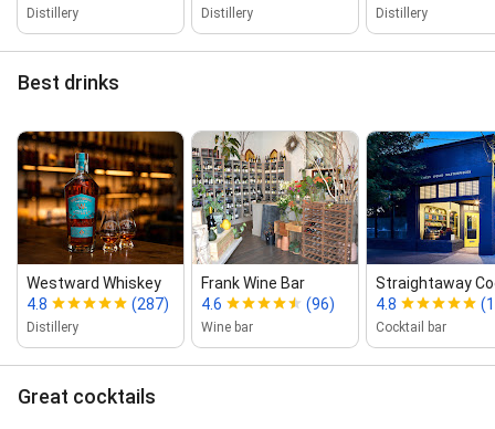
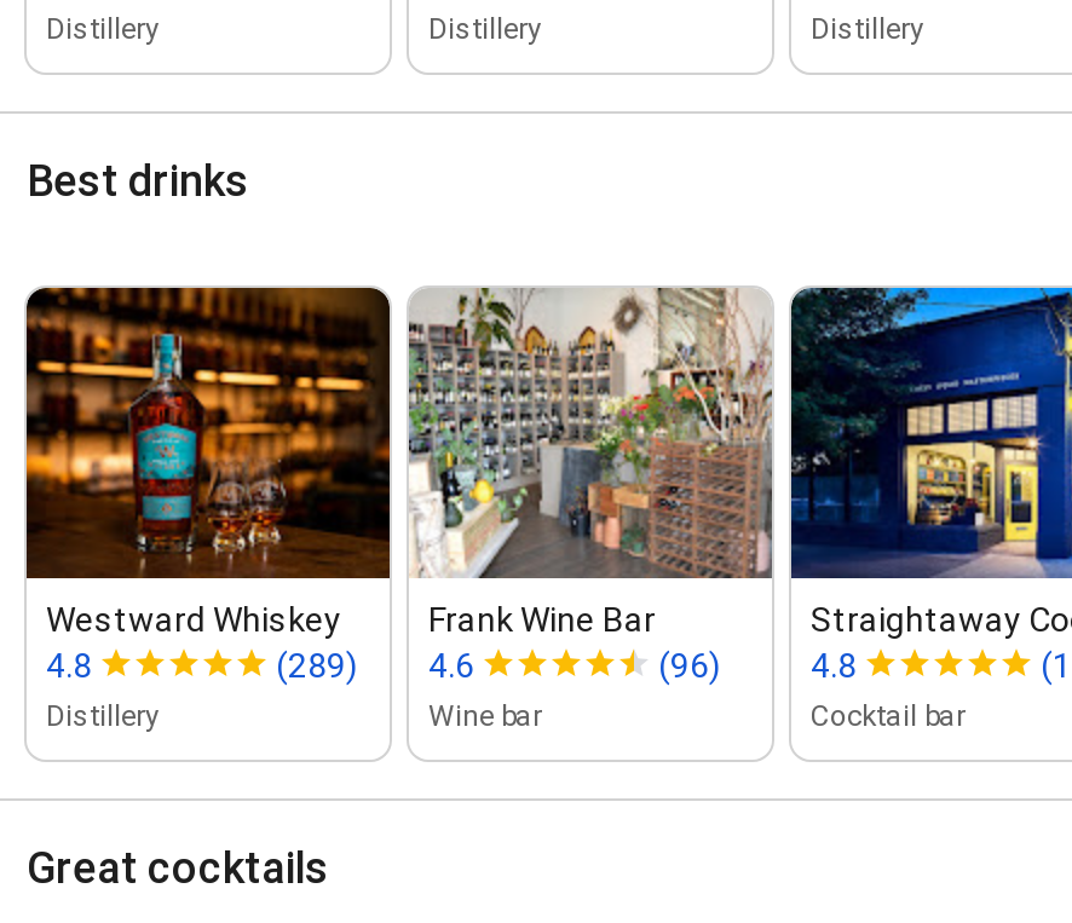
- (287) 4.6
+ (289) 4.6
